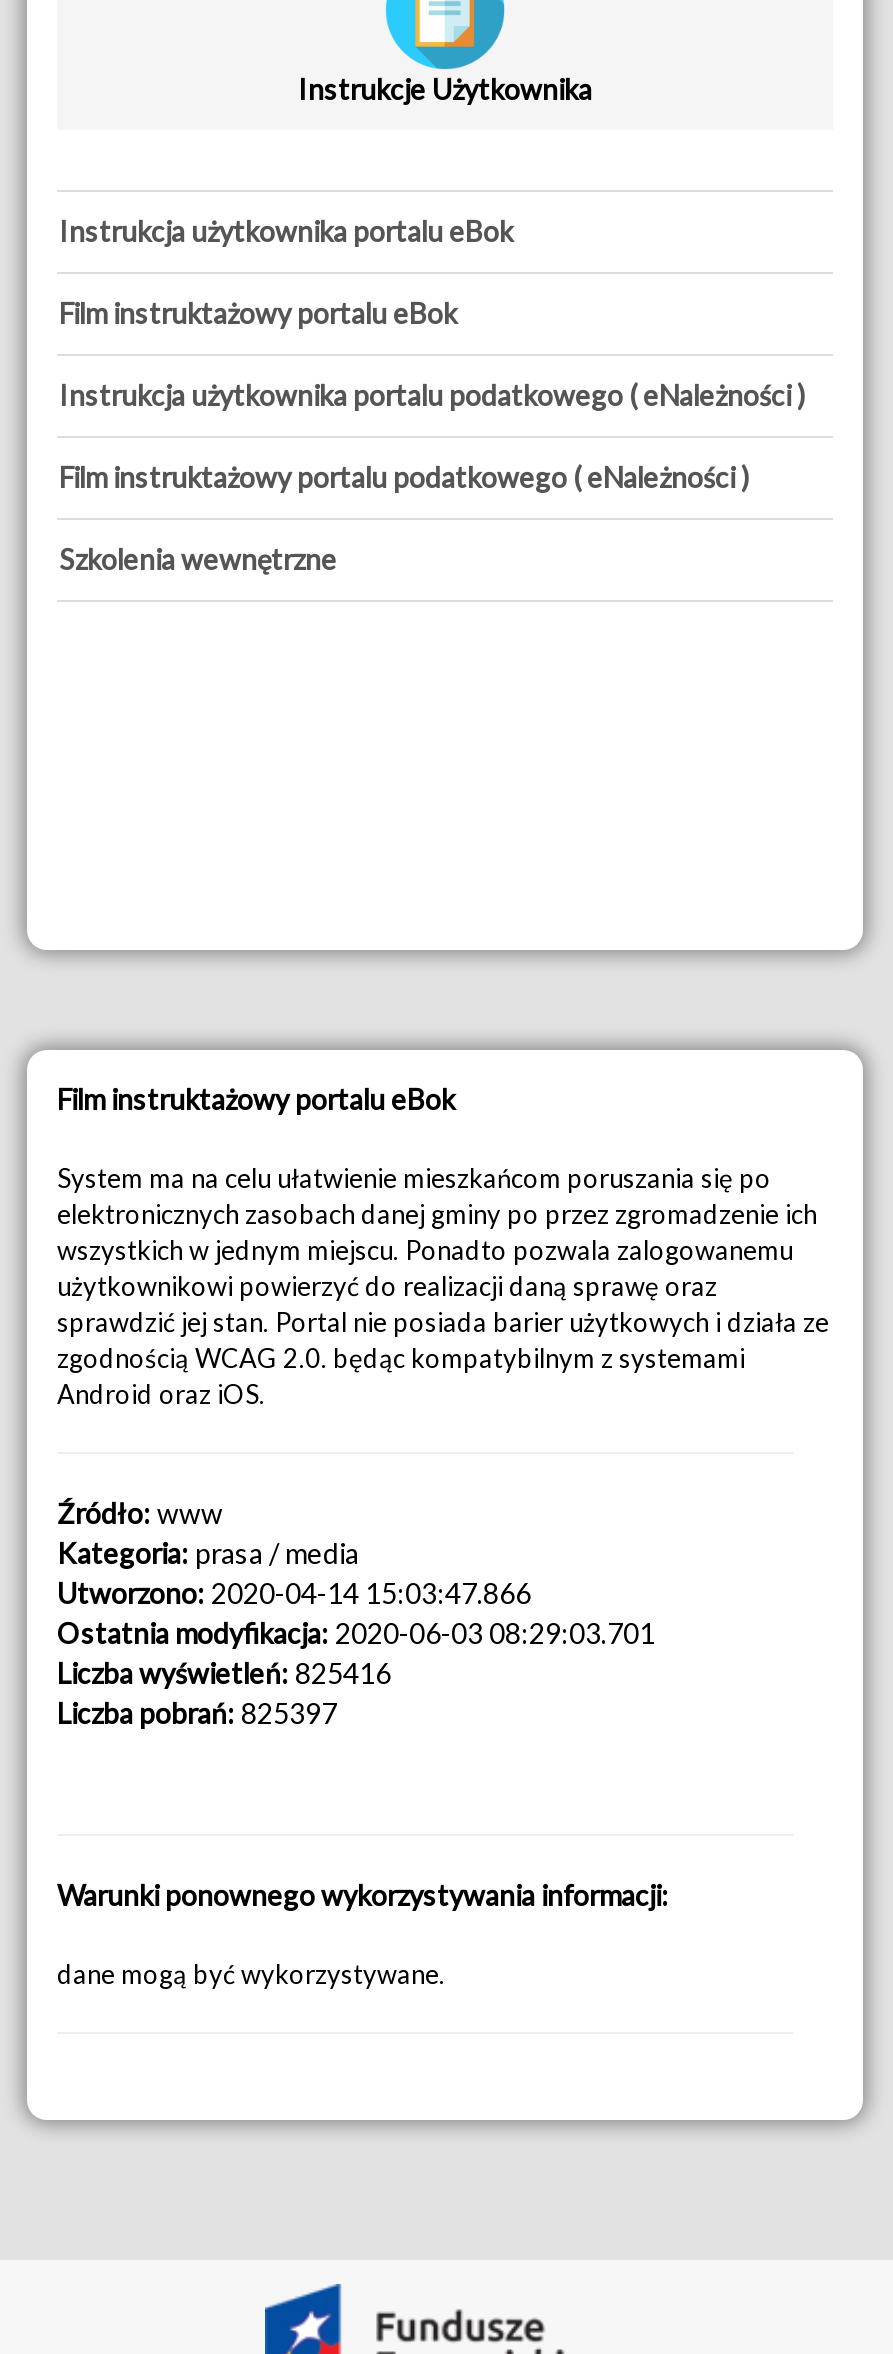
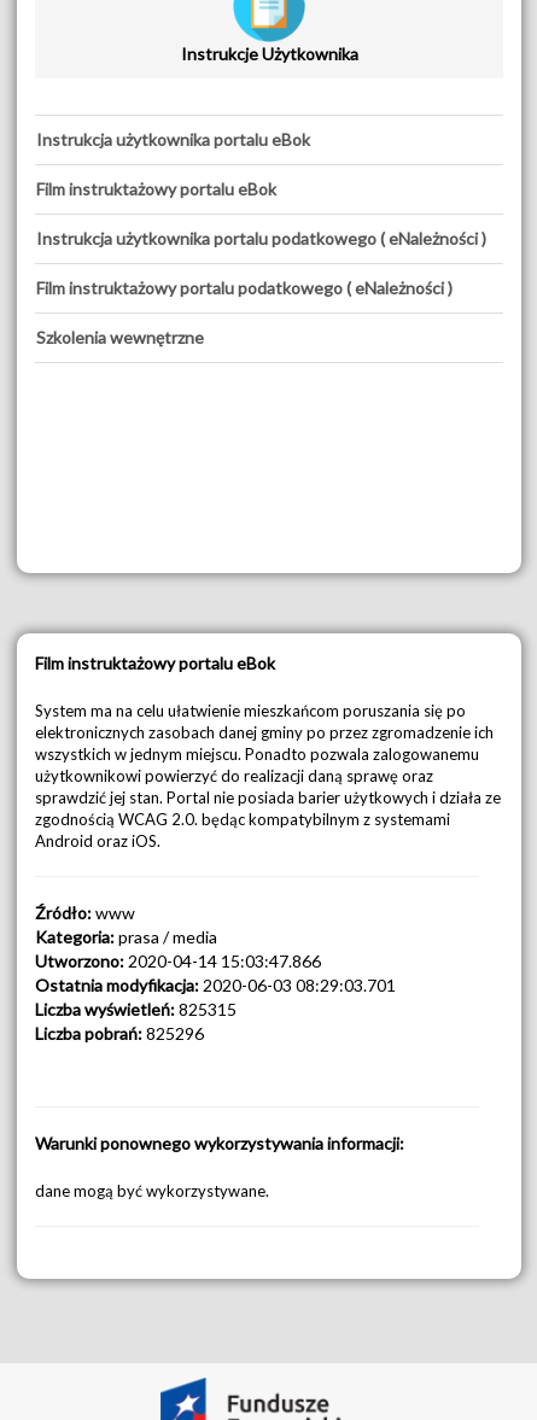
- Liczba wyświetleń: 825416
+ Liczba wyświetleń: 825315

- Liczba pobrań: 825397
+ Liczba pobrań: 825296
